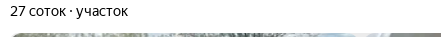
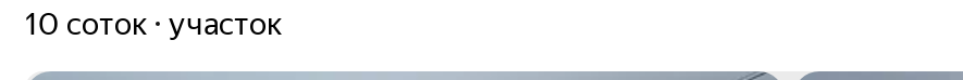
- 27 соток участок
+ 10 соток участок
